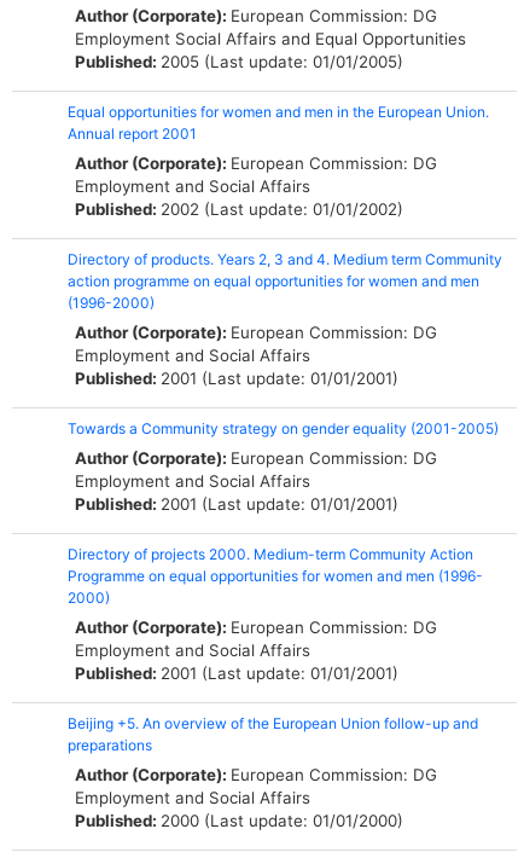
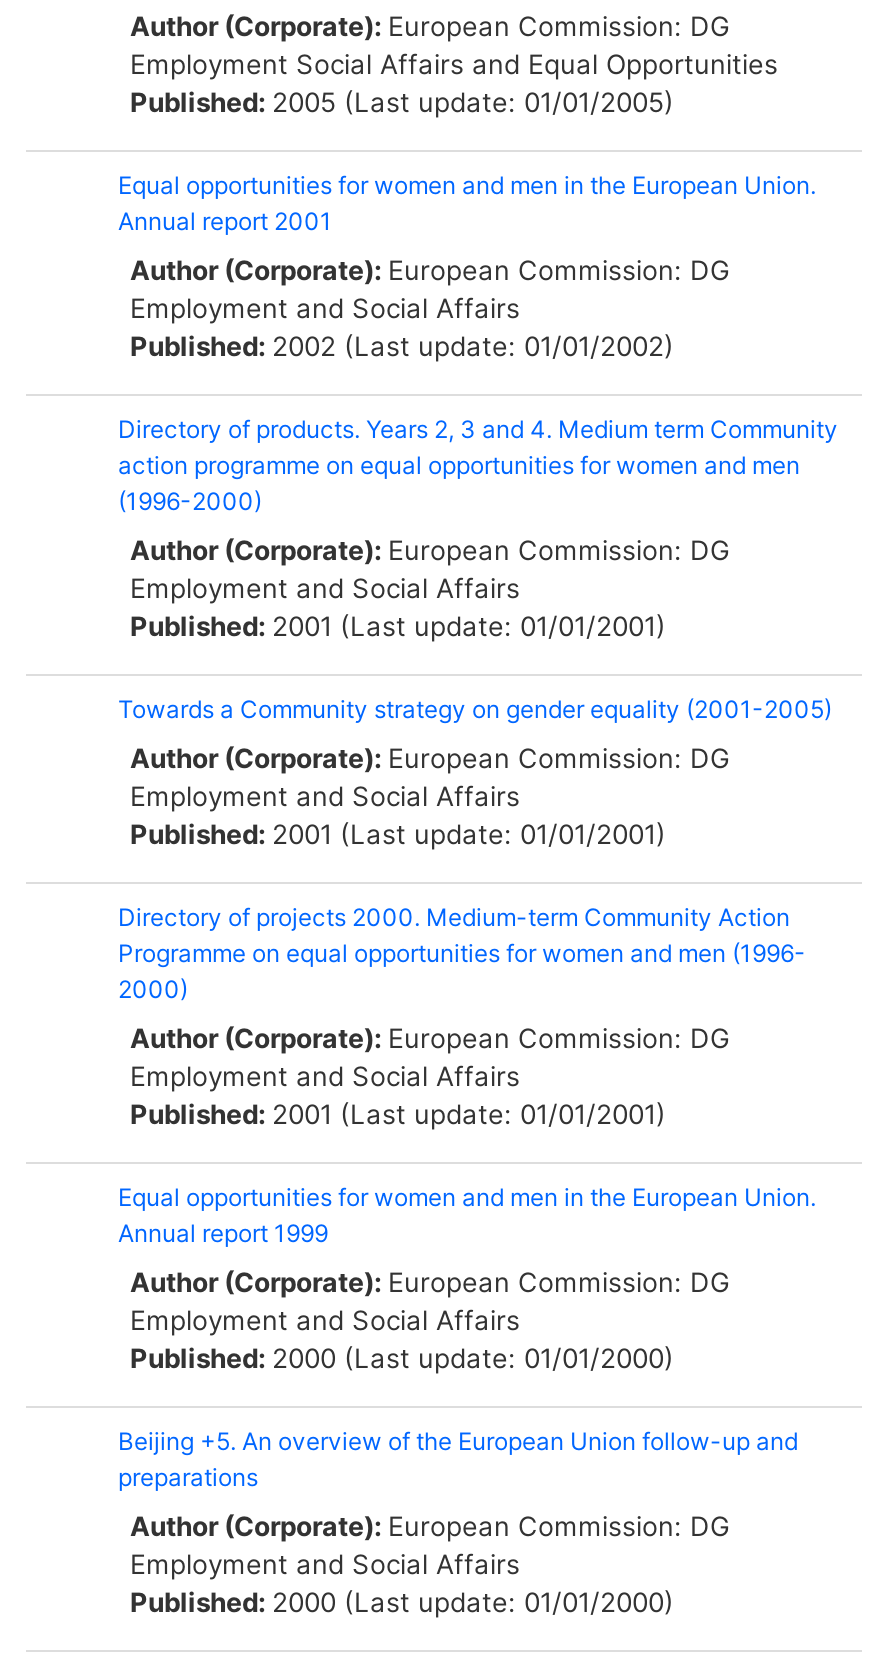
+ Equal opportunities for women and men in the European Union.
+ Annual report 1999
+ Author (Corporate): European Commission: DG
+ Employment and Social Affairs
+ Published: 2000 (Last update: 01/01/2000)
